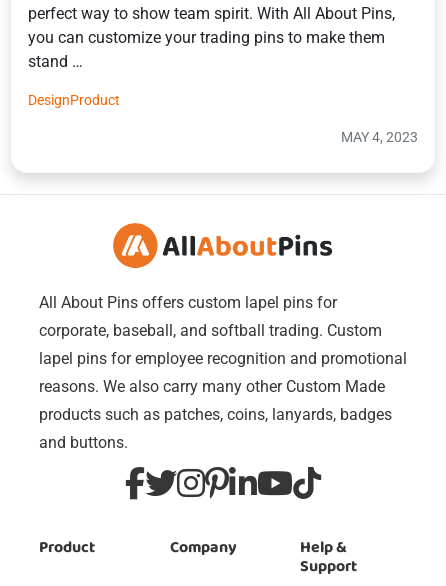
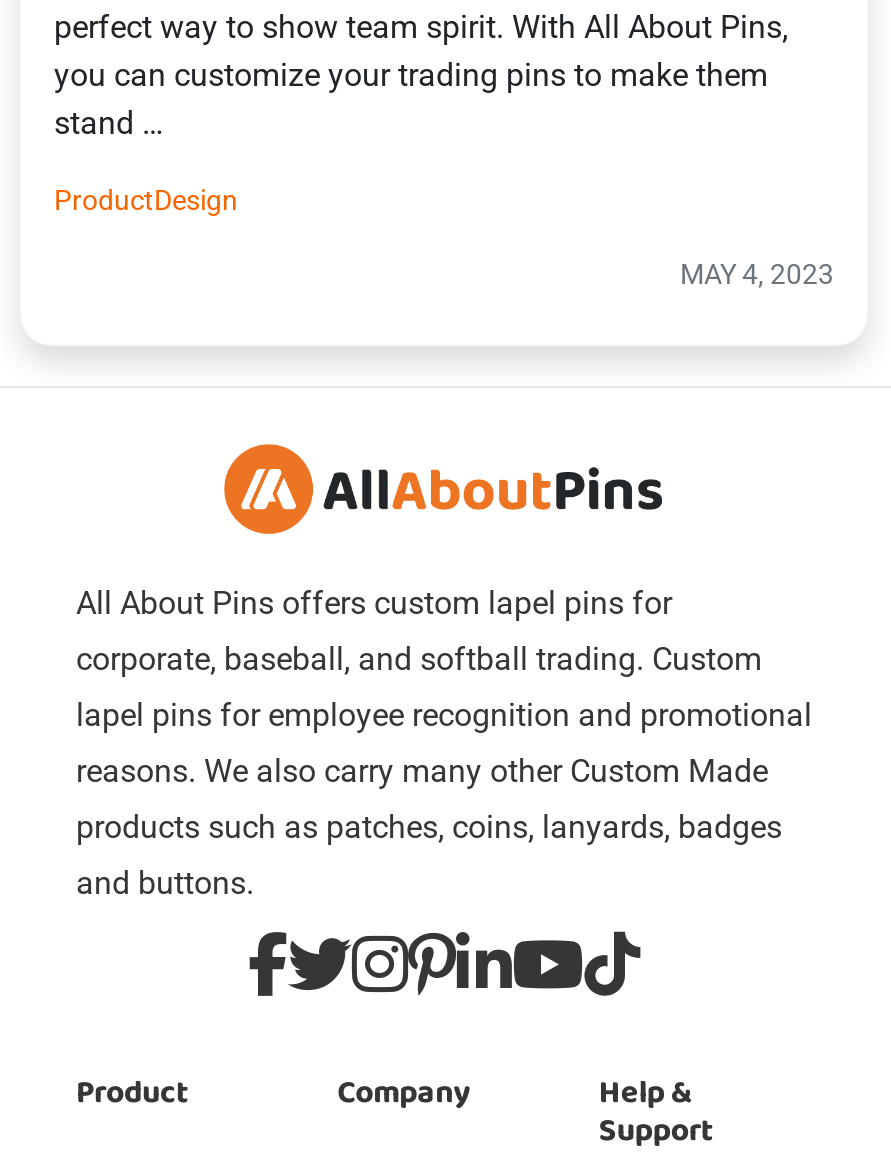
- DesignProduct
+ ProductDesign
